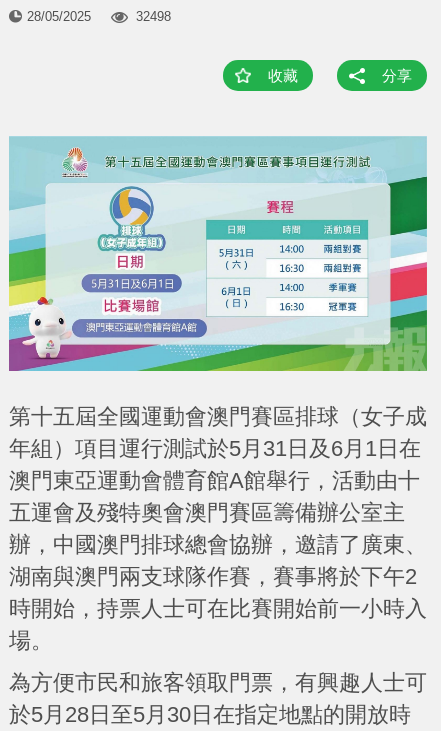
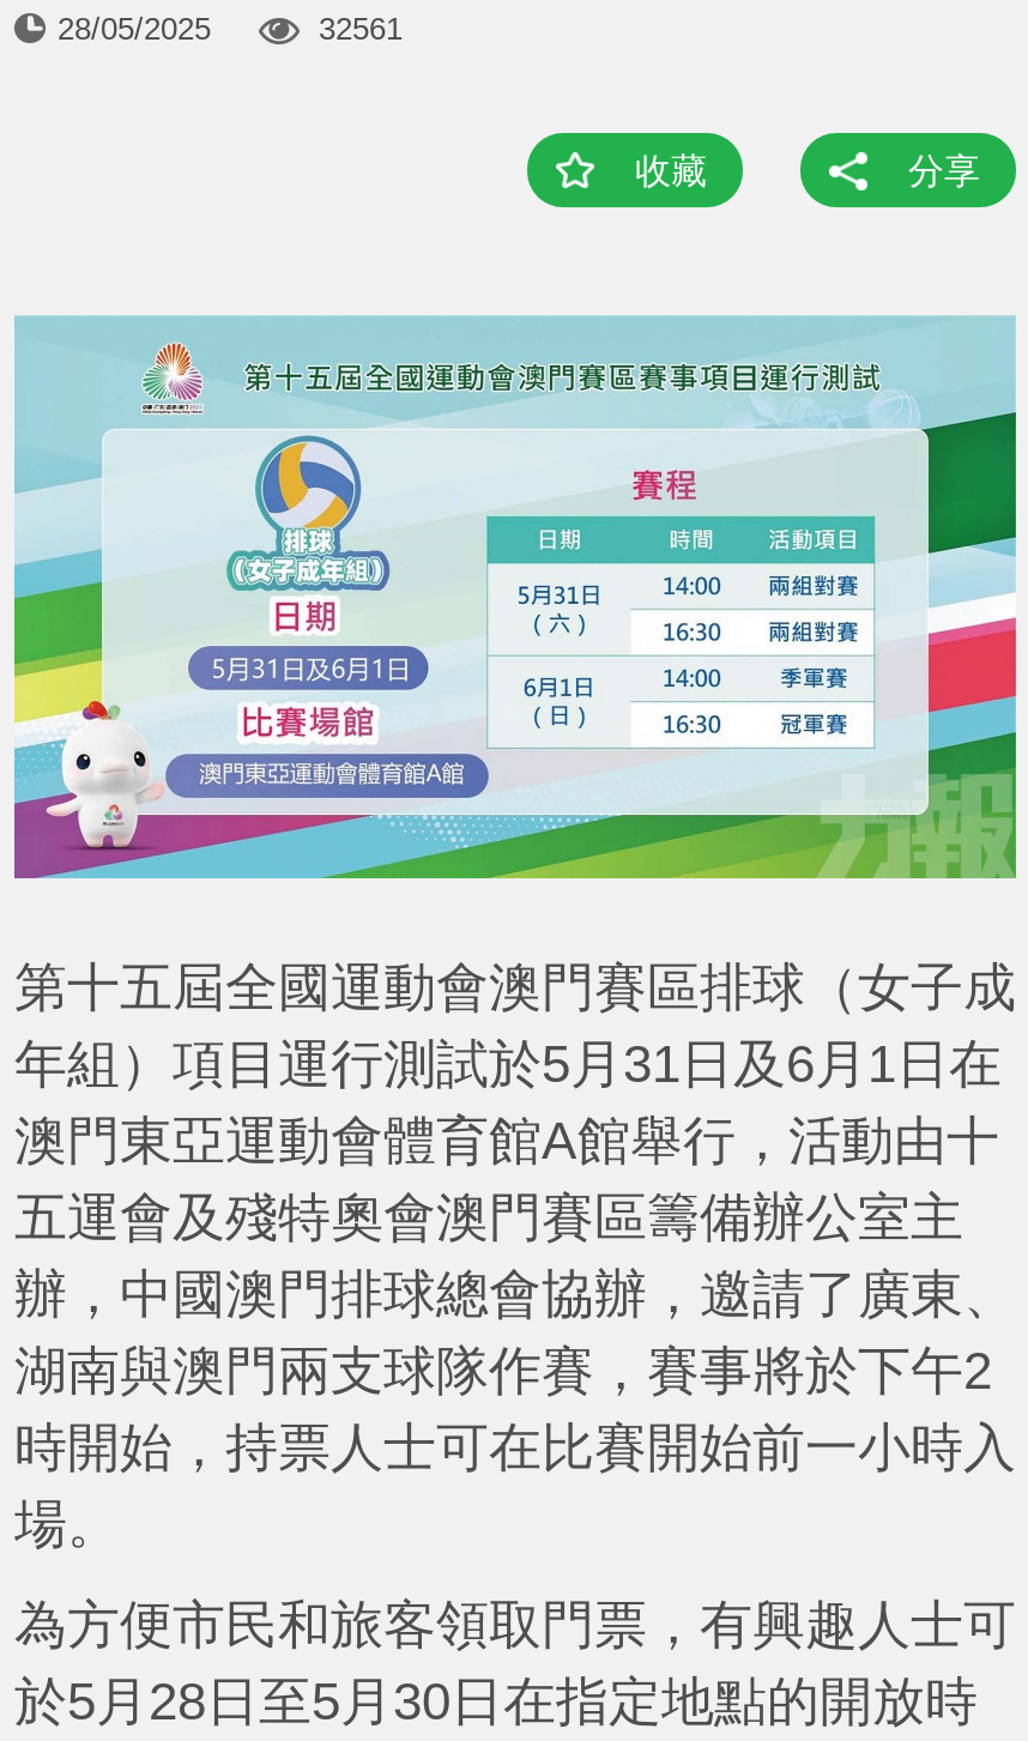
- 32498
+ 32561
